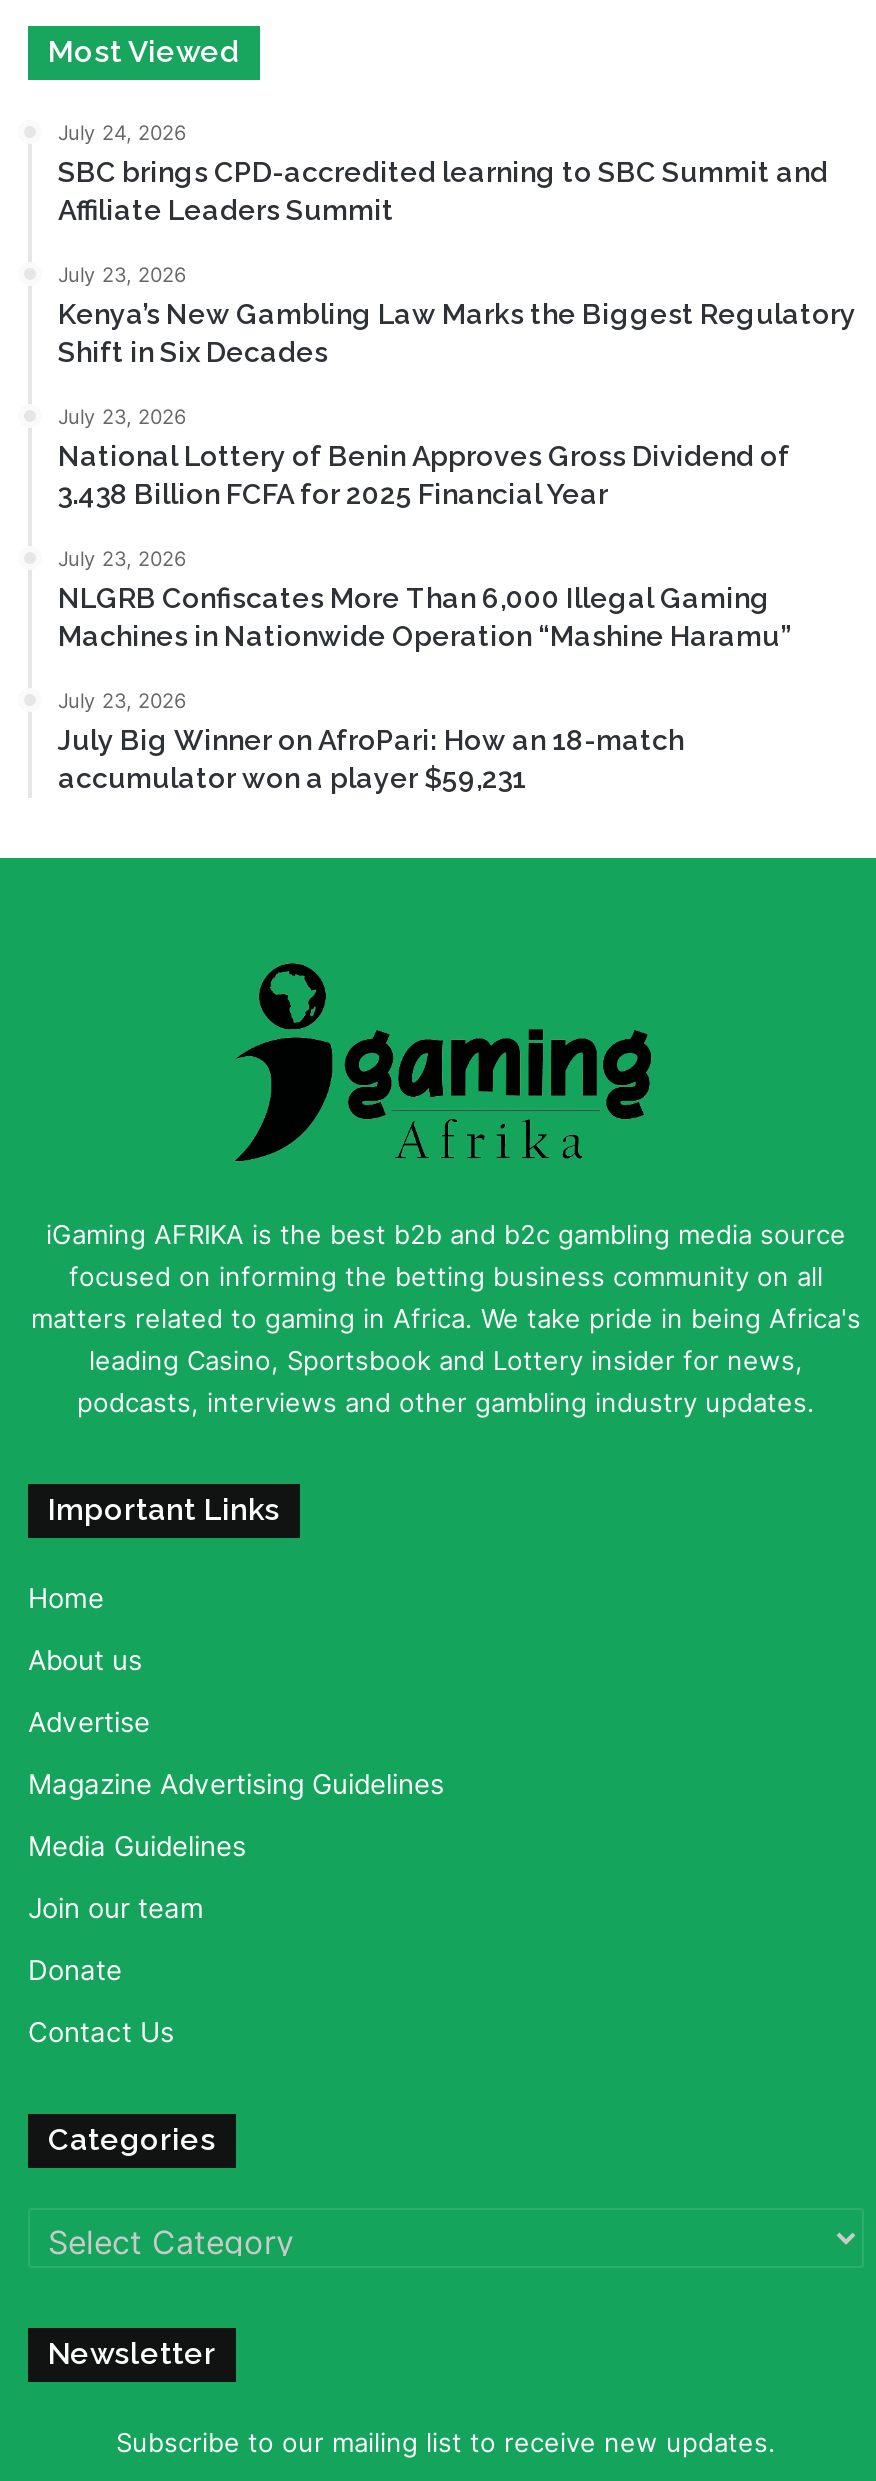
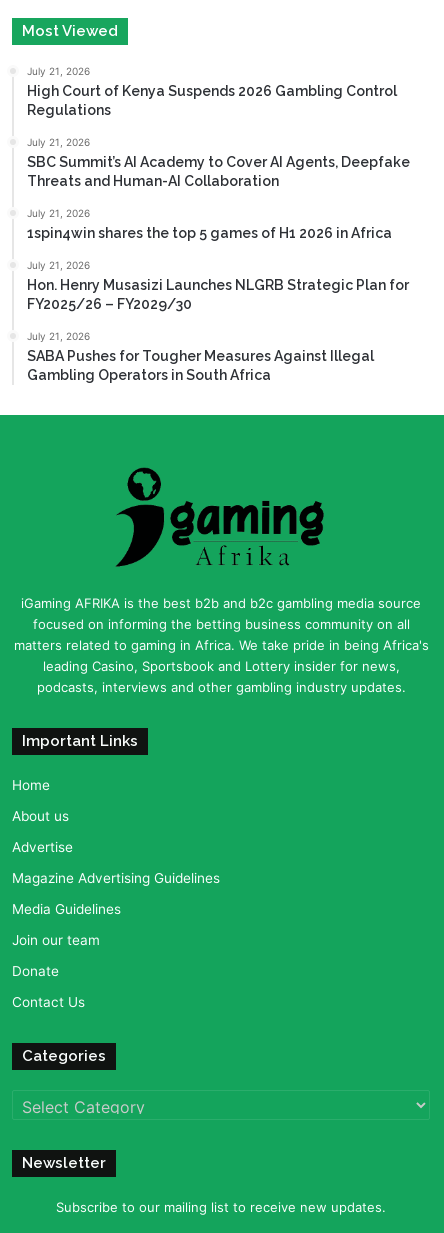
- July 24, 2026
- SBC brings CPD-accredited learning to SBC Summit and
- Affiliate Leaders Summit
+ July 21, 2026
+ High Court of Kenya Suspends 2026 Gambling Control
+ Regulations

- July 23, 2026
- Kenya’s New Gambling Law Marks the Biggest Regulatory
- Shift in Six Decades
+ July 21, 2026
+ SBC Summit’s AI Academy to Cover AI Agents, Deepfake
+ Threats and Human-AI Collaboration

- July 23, 2026
- National Lottery of Benin Approves Gross Dividend of
- 3.438 Billion FCFA for 2025 Financial Year
+ July 21, 2026
+ 1spin4win shares the top 5 games of H1 2026 in Africa

- July 23, 2026
- NLGRB Confiscates More Than 6,000 Illegal Gaming
- Machines in Nationwide Operation “Mashine Haramu”
+ July 21, 2026
+ Hon. Henry Musasizi Launches NLGRB Strategic Plan for
+ FY2025/26 – FY2029/30

- July 23, 2026
- July Big Winner on AfroPari: How an 18-match
- accumulator won a player $59,231
+ July 21, 2026
+ SABA Pushes for Tougher Measures Against Illegal
+ Gambling Operators in South Africa
